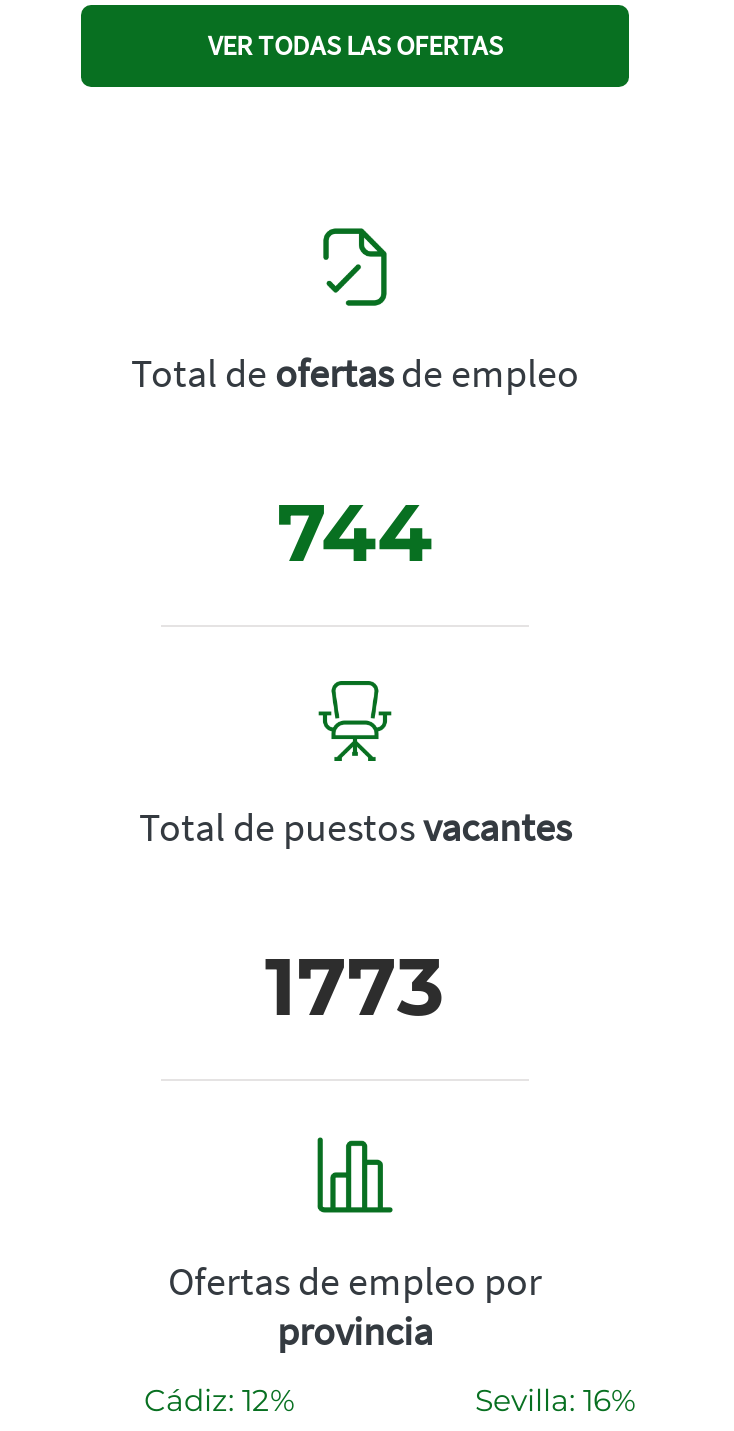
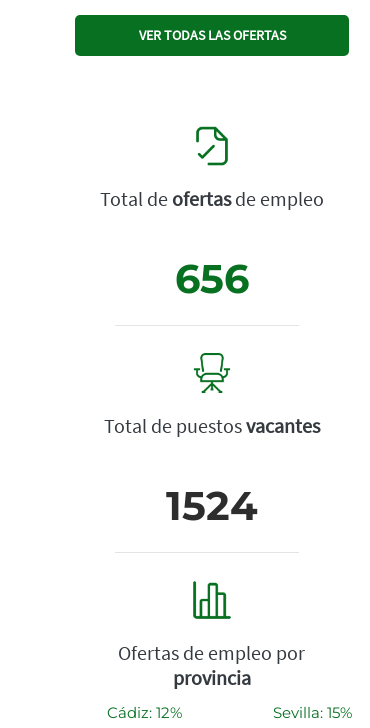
- 744
+ 656

- 1773
+ 1524

- Sevilla: 16%
+ Sevilla: 15%
